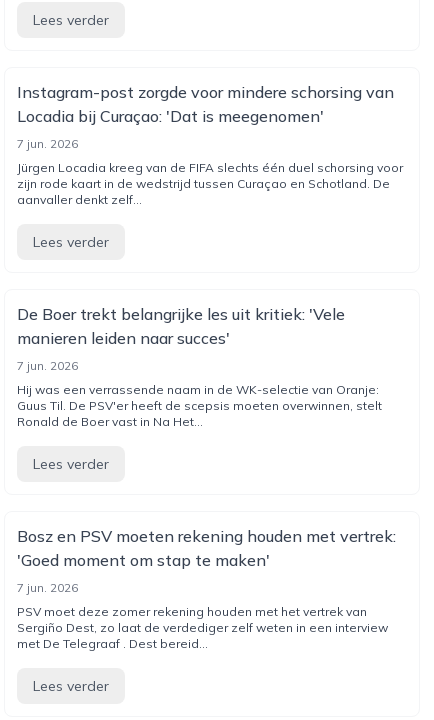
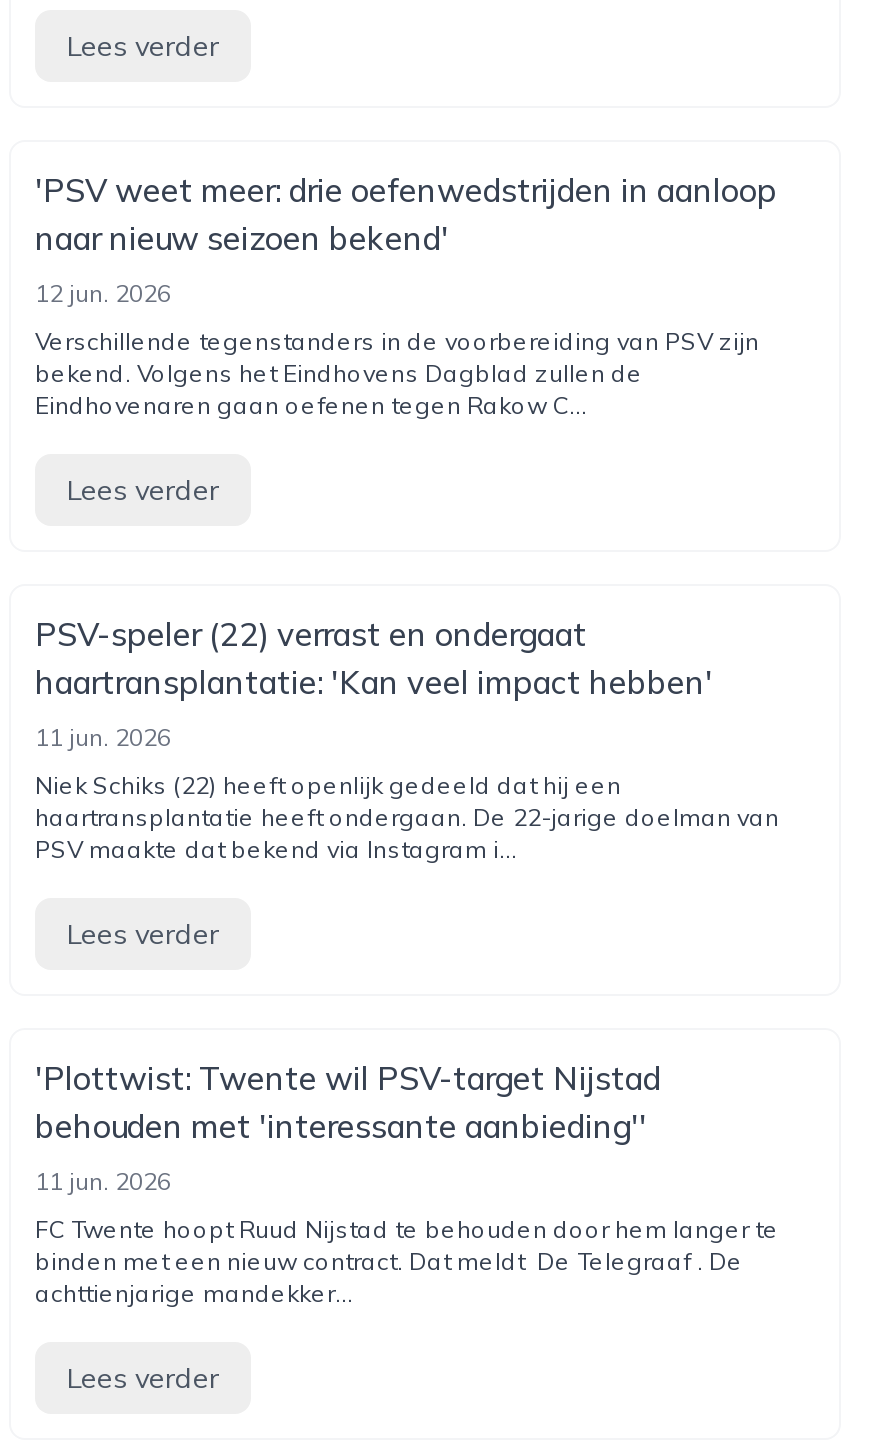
- Instagram-post zorgde voor mindere schorsing van
- Locadia bij Curaçao: 'Dat is meegenomen'
+ 'PSV weet meer: drie oefenwedstrijden in aanloop
+ naar nieuw seizoen bekend'

- 7 jun. 2026
+ 12 jun. 2026

- Jürgen Locadia kreeg van de FIFA slechts één duel schorsing voor
- zijn rode kaart in de wedstrijd tussen Curaçao en Schotland. De
- aanvaller denkt zelf...
+ Verschillende tegenstanders in de voorbereiding van PSV zijn
+ bekend. Volgens het Eindhovens Dagblad zullen de
+ Eindhovenaren gaan oefenen tegen Rakow C...

- De Boer trekt belangrijke les uit kritiek: 'Vele
- manieren leiden naar succes'
+ PSV-speler (22) verrast en ondergaat
+ haartransplantatie: 'Kan veel impact hebben'

- 7 jun. 2026
+ 11 jun. 2026

- Hij was een verrassende naam in de WK-selectie van Oranje:
- Guus Til. De PSV'er heeft de scepsis moeten overwinnen, stelt
- Ronald de Boer vast in Na Het...
+ Niek Schiks (22) heeft openlijk gedeeld dat hij een
+ haartransplantatie heeft ondergaan. De 22-jarige doelman van
+ PSV maakte dat bekend via Instagram i...

- Bosz en PSV moeten rekening houden met vertrek:
- 'Goed moment om stap te maken'
+ 'Plottwist: Twente wil PSV-target Nijstad
+ behouden met 'interessante aanbieding''

- 7 jun. 2026
+ 11 jun. 2026

- PSV moet deze zomer rekening houden met het vertrek van
- Sergiño Dest, zo laat de verdediger zelf weten in een interview
- met De Telegraaf . Dest bereid...
+ FC Twente hoopt Ruud Nijstad te behouden door hem langer te
+ binden met een nieuw contract. Dat meldt De Telegraaf . De
+ achttienjarige mandekker...
